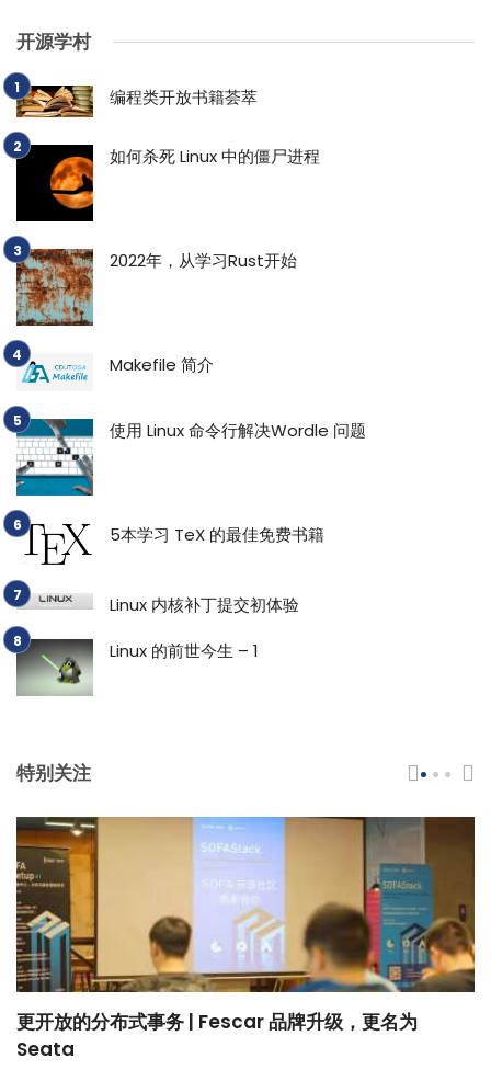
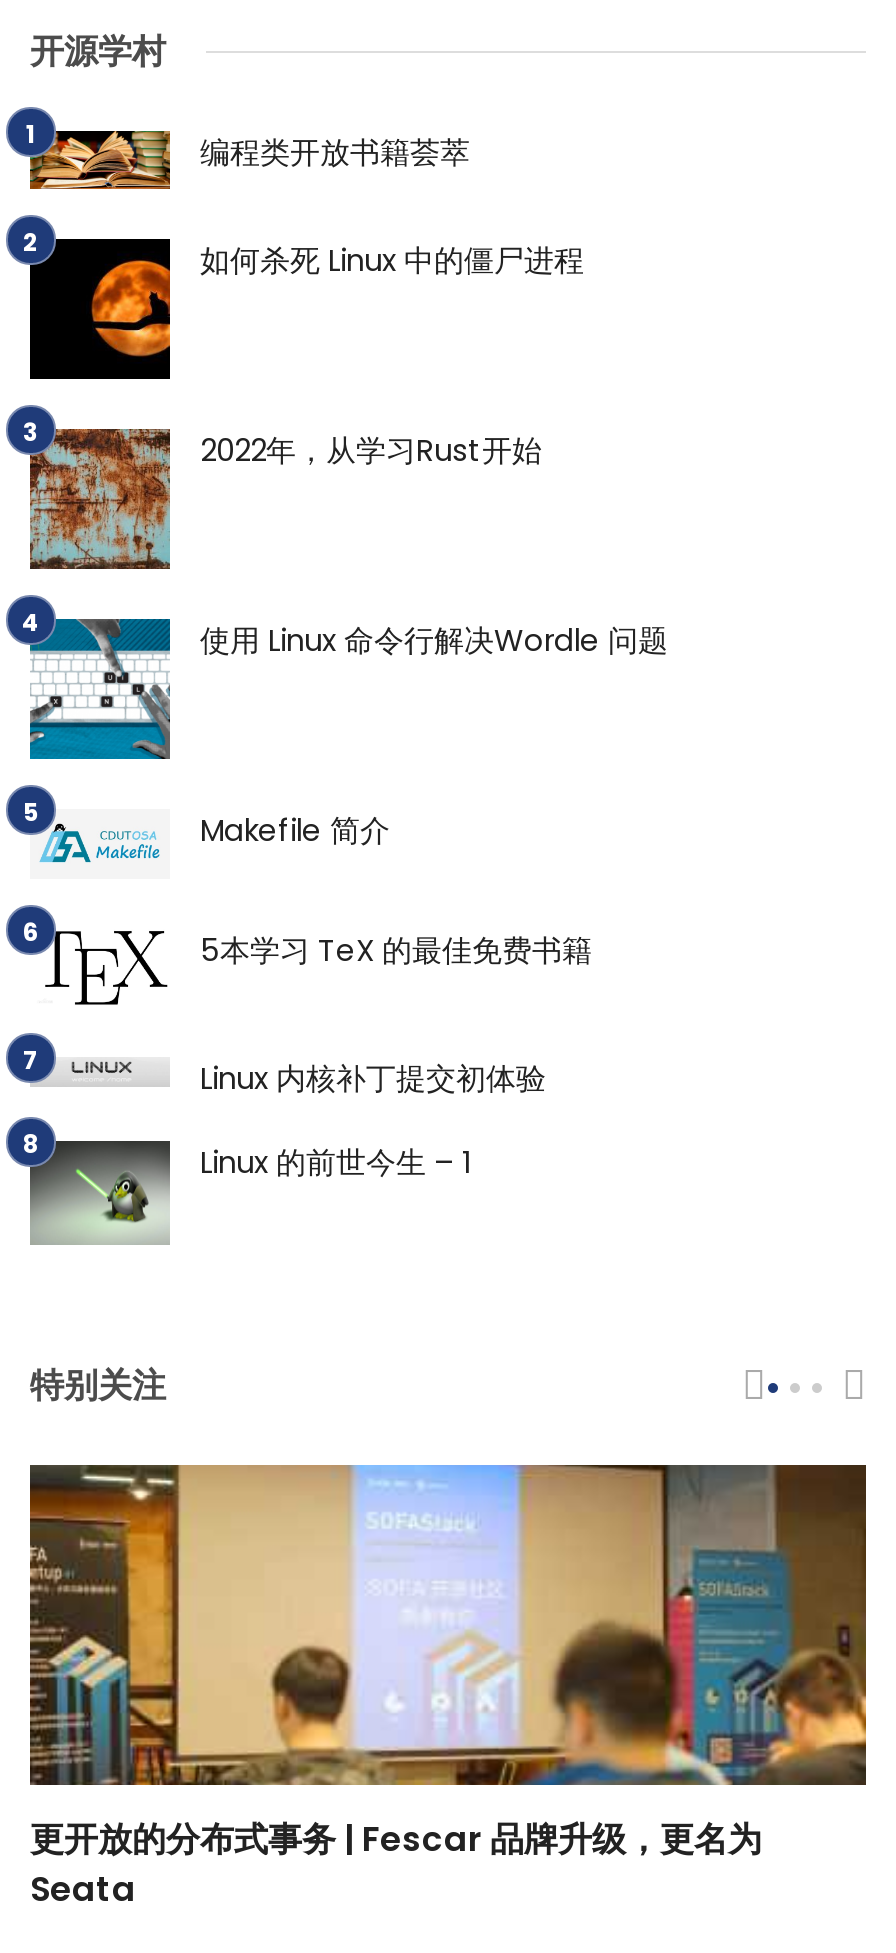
moved down: [image] | Makefile 简介

moved up: [image] | 使用 Linux 命令行解决Wordle 问题
